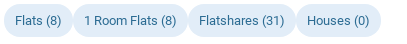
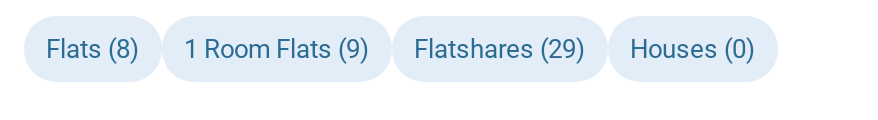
- 1 Room Flats (8)
+ 1 Room Flats (9)

- Flatshares (31)
+ Flatshares (29)
